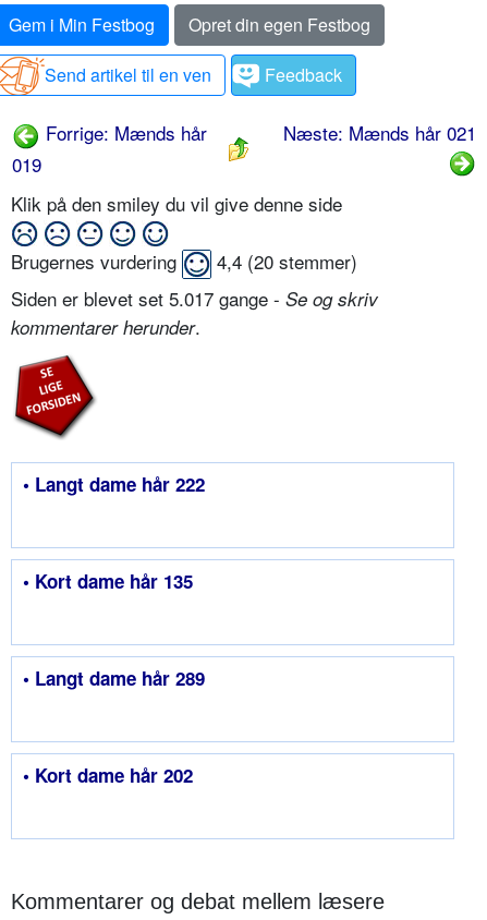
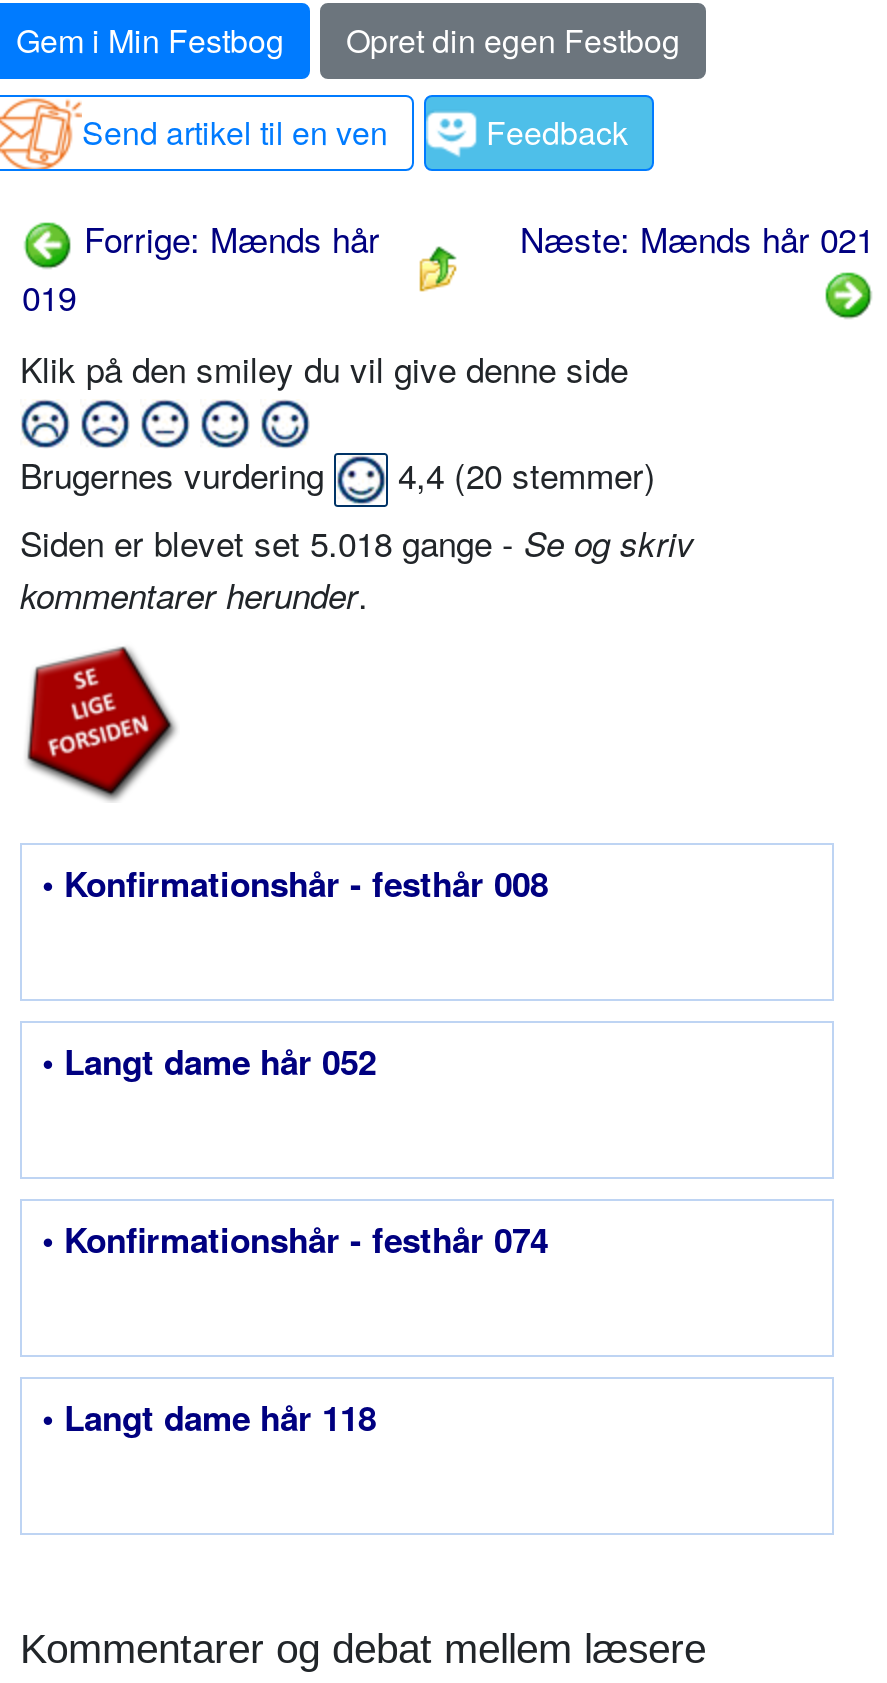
- Siden er blevet set 5.017 gange - Se og skriv
+ Siden er blevet set 5.018 gange - Se og skriv

- • Langt dame hår 222
+ • Konfirmationshår - festhår 008

- • Kort dame hår 135
+ • Langt dame hår 052

- • Langt dame hår 289
+ • Konfirmationshår - festhår 074

- • Kort dame hår 202
+ • Langt dame hår 118
